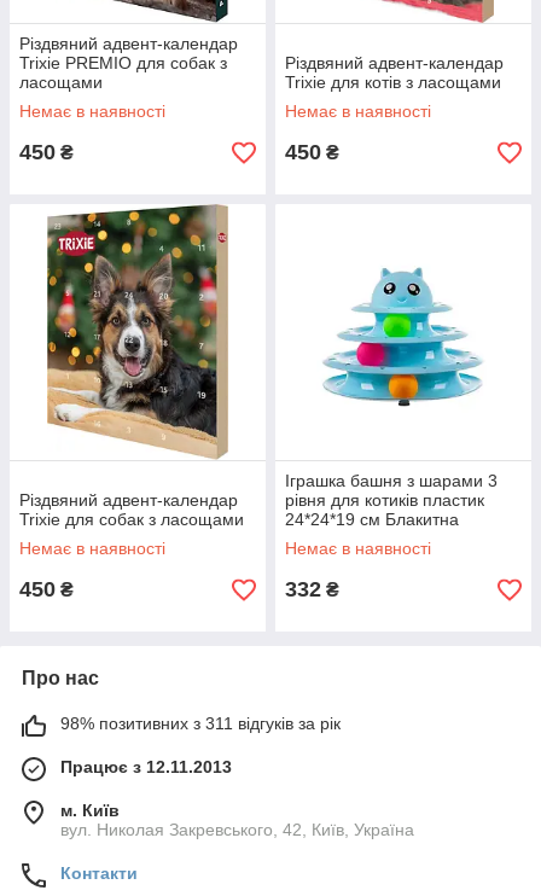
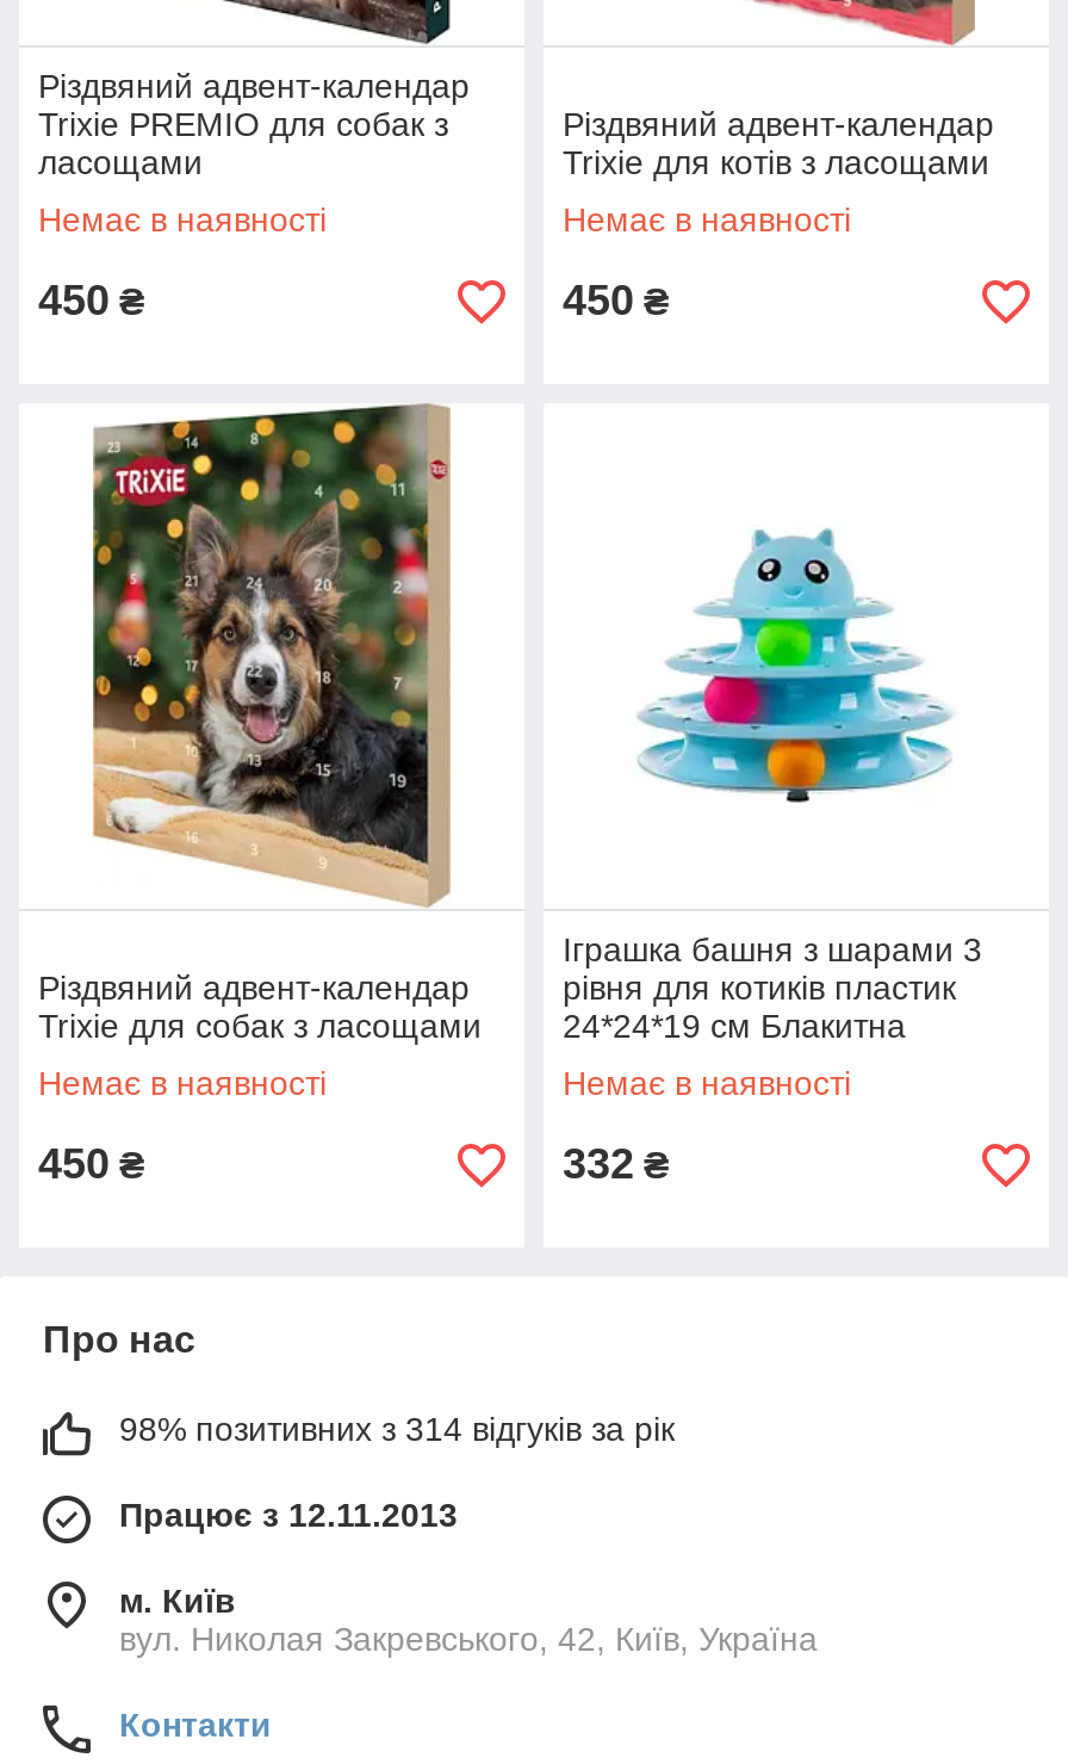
- 98% позитивних з 311 відгуків за рік
+ 98% позитивних з 314 відгуків за рік
